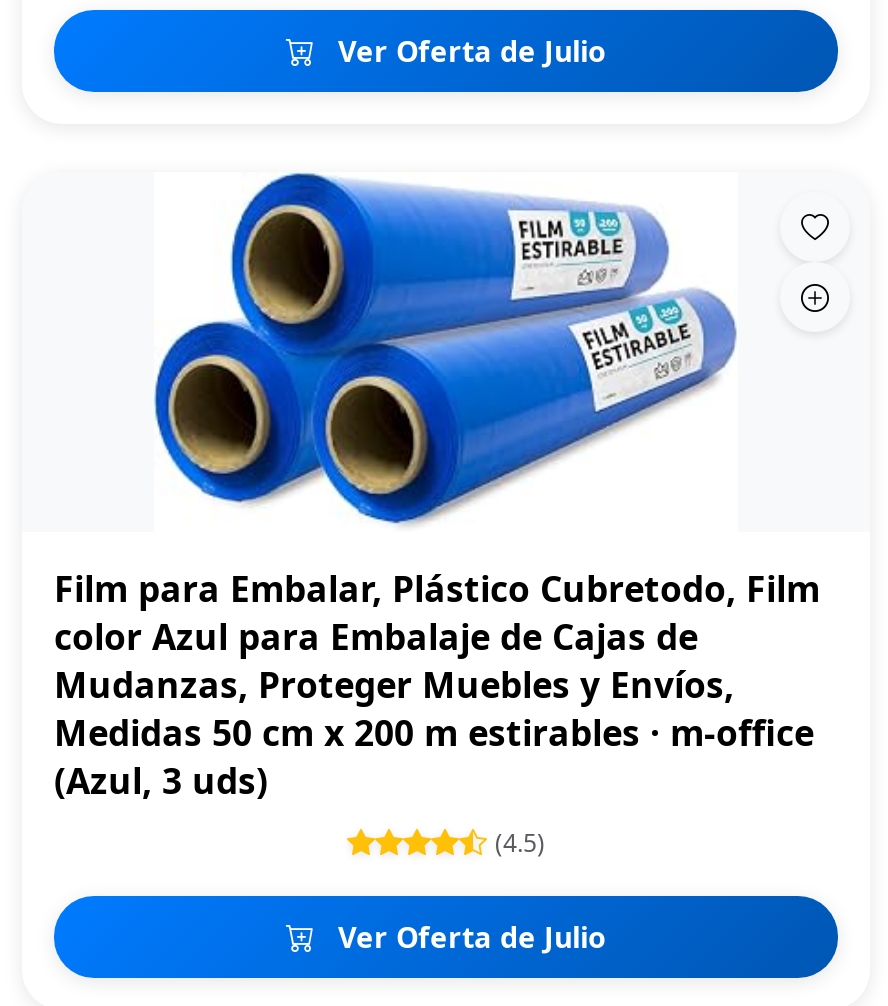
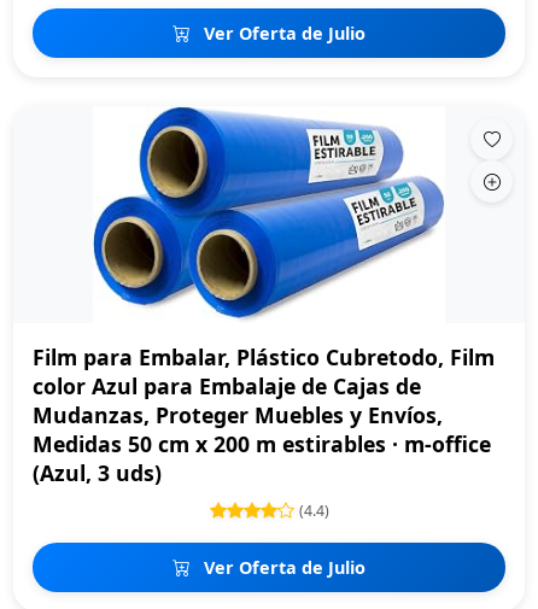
- (4.5)
+ (4.4)
